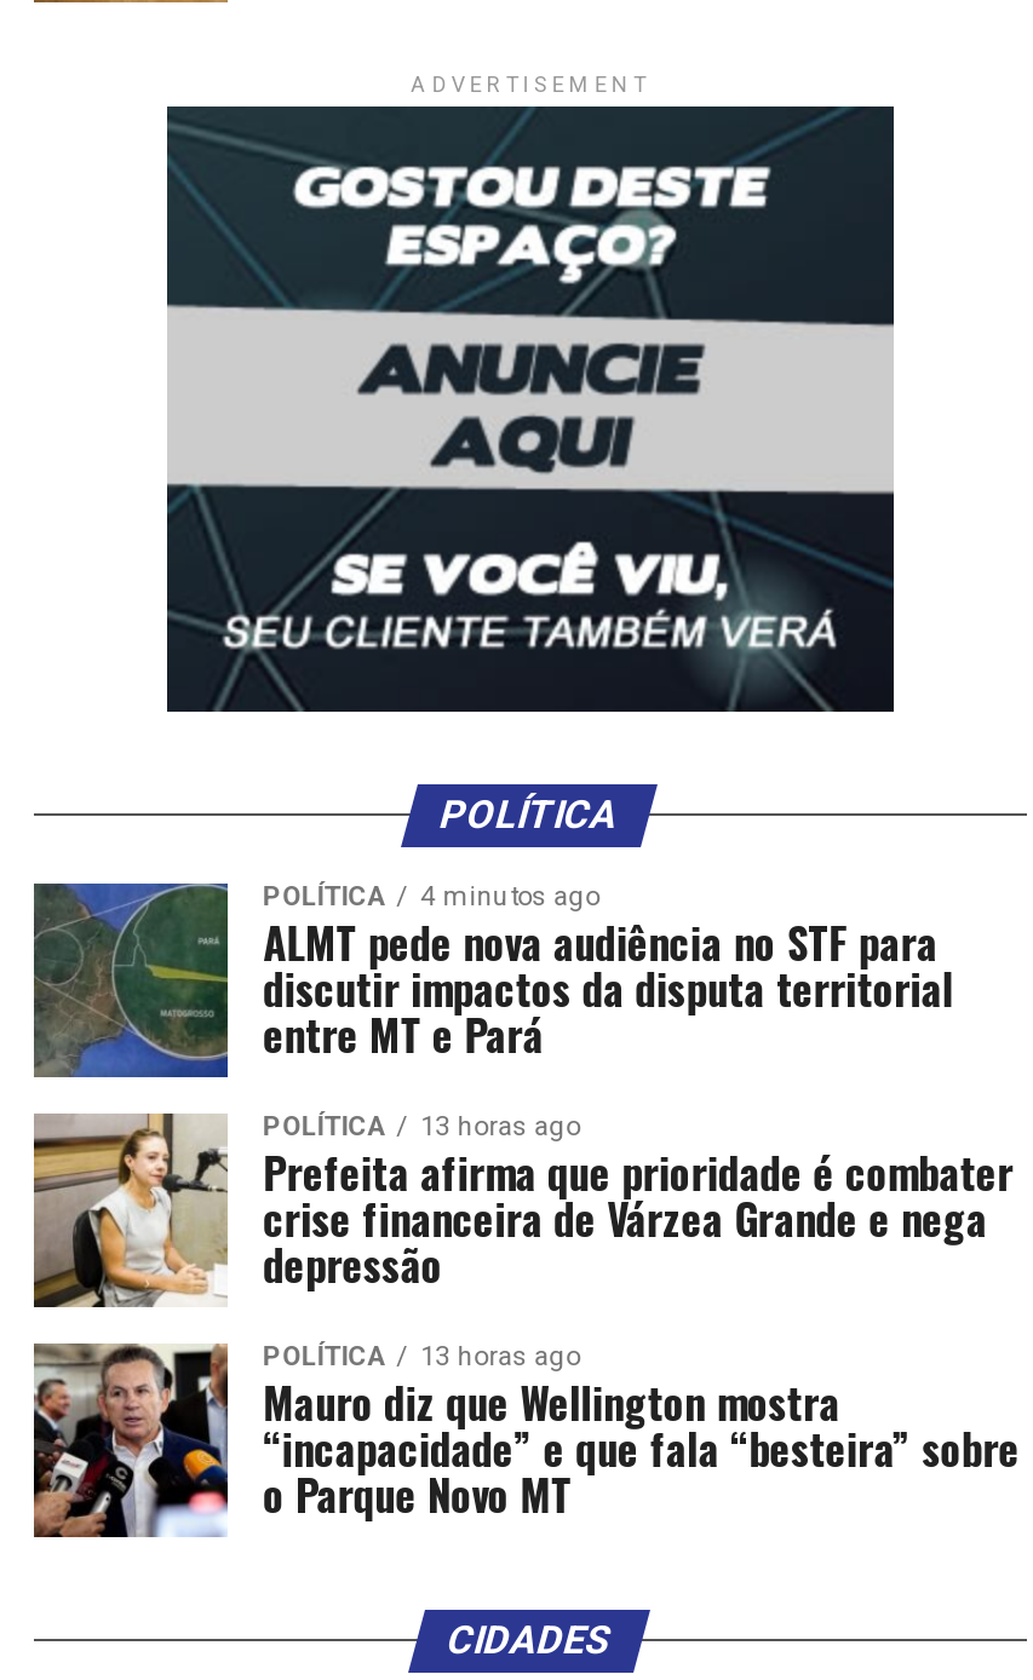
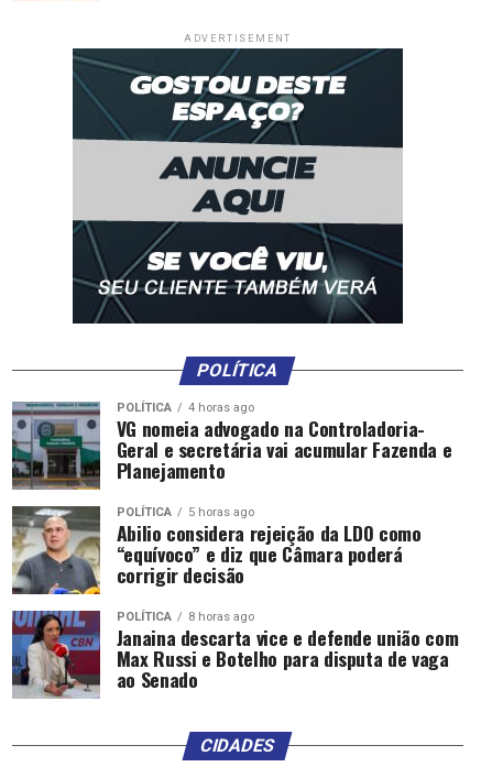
- [image]
- 4 minutos ago
- ALMT pede nova audiência no STF para
- discutir impactos da disputa territorial
- entre MT e Pará
+ [image]
+ 4 horas ago
+ VG nomeia advogado na Controladoria-
+ Geral e secretária vai acumular Fazenda e
+ Planejamento

- [image]
- 13 horas ago
- Prefeita afirma que prioridade é combater
- crise financeira de Várzea Grande e nega
- depressão
+ [image]
+ 5 horas ago
+ Abilio considera rejeição da LDO como
+ “equívoco” e diz que Câmara poderá
+ corrigir decisão

- [image]
- 13 horas ago
- Mauro diz que Wellington mostra
- “incapacidade” e que fala “besteira” sobre
- o Parque Novo MT
+ [image]
+ 8 horas ago
+ Janaina descarta vice e defende união com
+ Max Russi e Botelho para disputa de vaga
+ ao Senado
